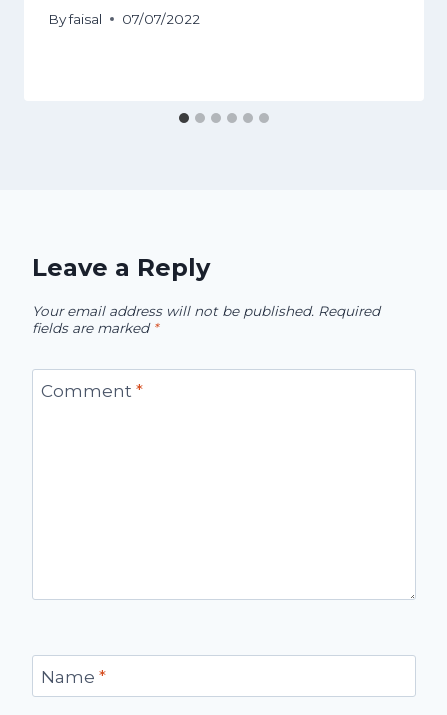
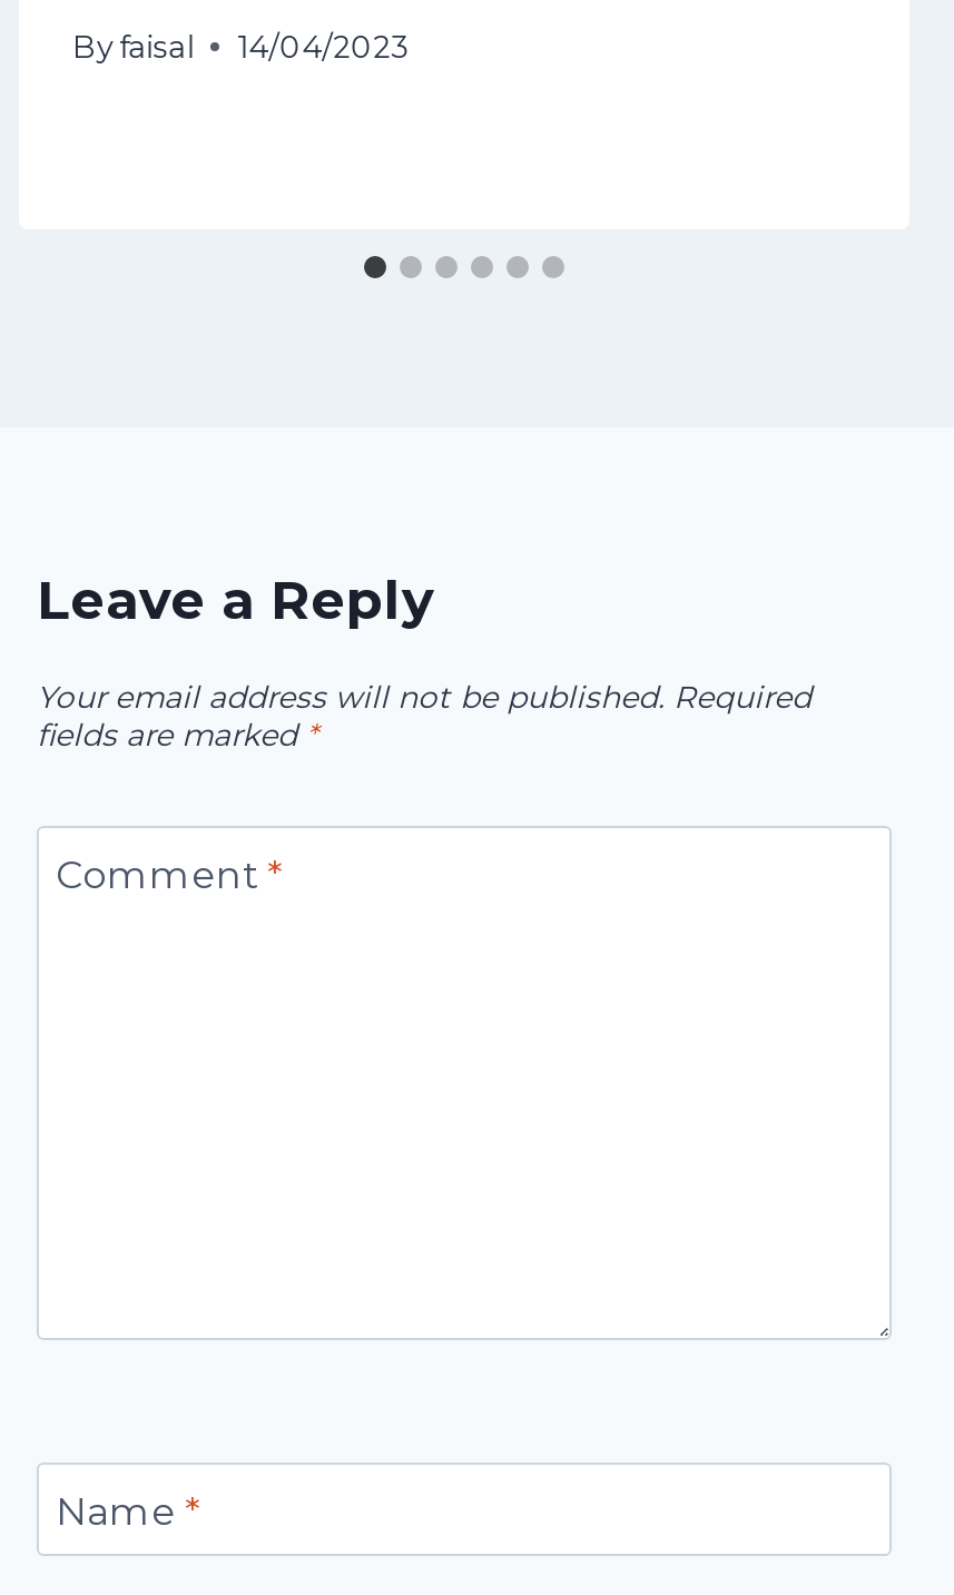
- By faisal 07/07/2022
+ By faisal 14/04/2023
